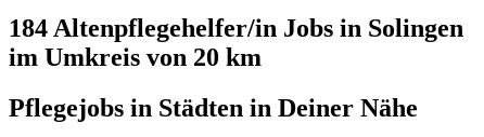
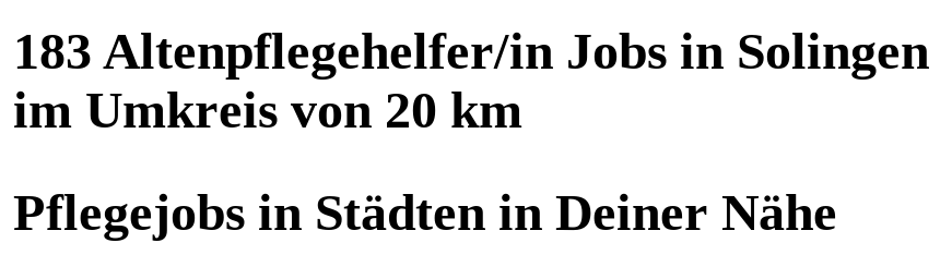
- 184 Altenpflegehelfer/in Jobs in Solingen
+ 183 Altenpflegehelfer/in Jobs in Solingen
